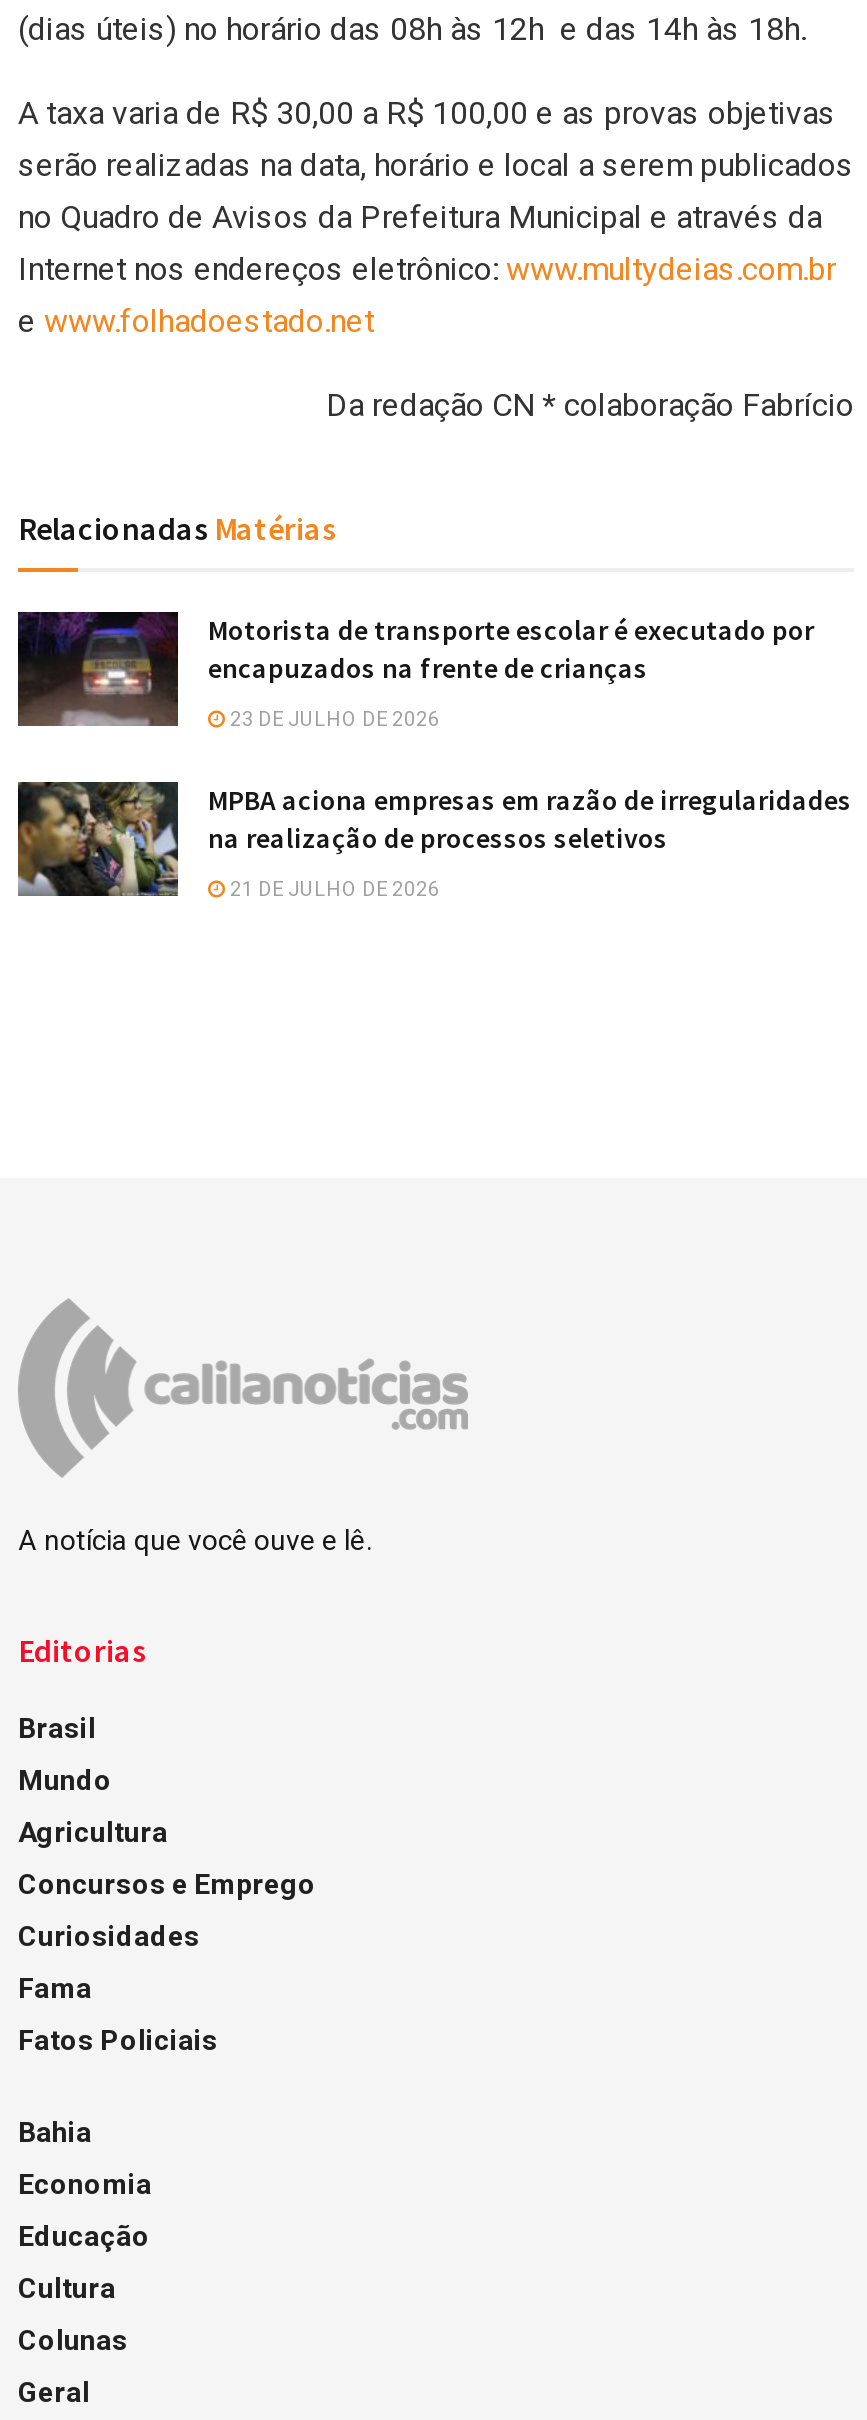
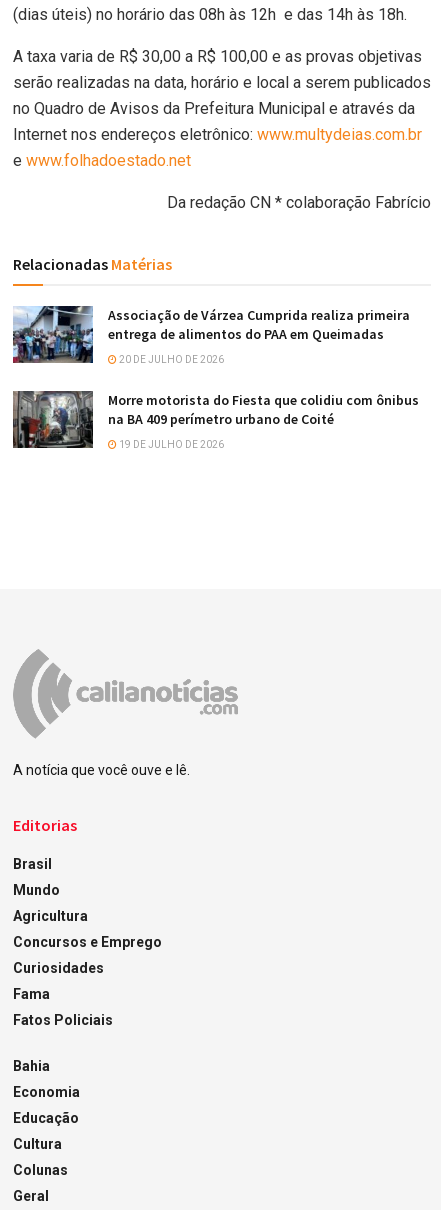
- [image]
- Motorista de transporte escolar é executado por
- encapuzados na frente de crianças
+ [image]
+ Associação de Várzea Cumprida realiza primeira
+ entrega de alimentos do PAA em Queimadas

- 23 DE JULHO DE 2026
+ 20 DE JULHO DE 2026

- [image]
- MPBA aciona empresas em razão de irregularidades
- na realização de processos seletivos
+ [image]
+ Morre motorista do Fiesta que colidiu com ônibus
+ na BA 409 perímetro urbano de Coité

- 21 DE JULHO DE 2026
+ 19 DE JULHO DE 2026
